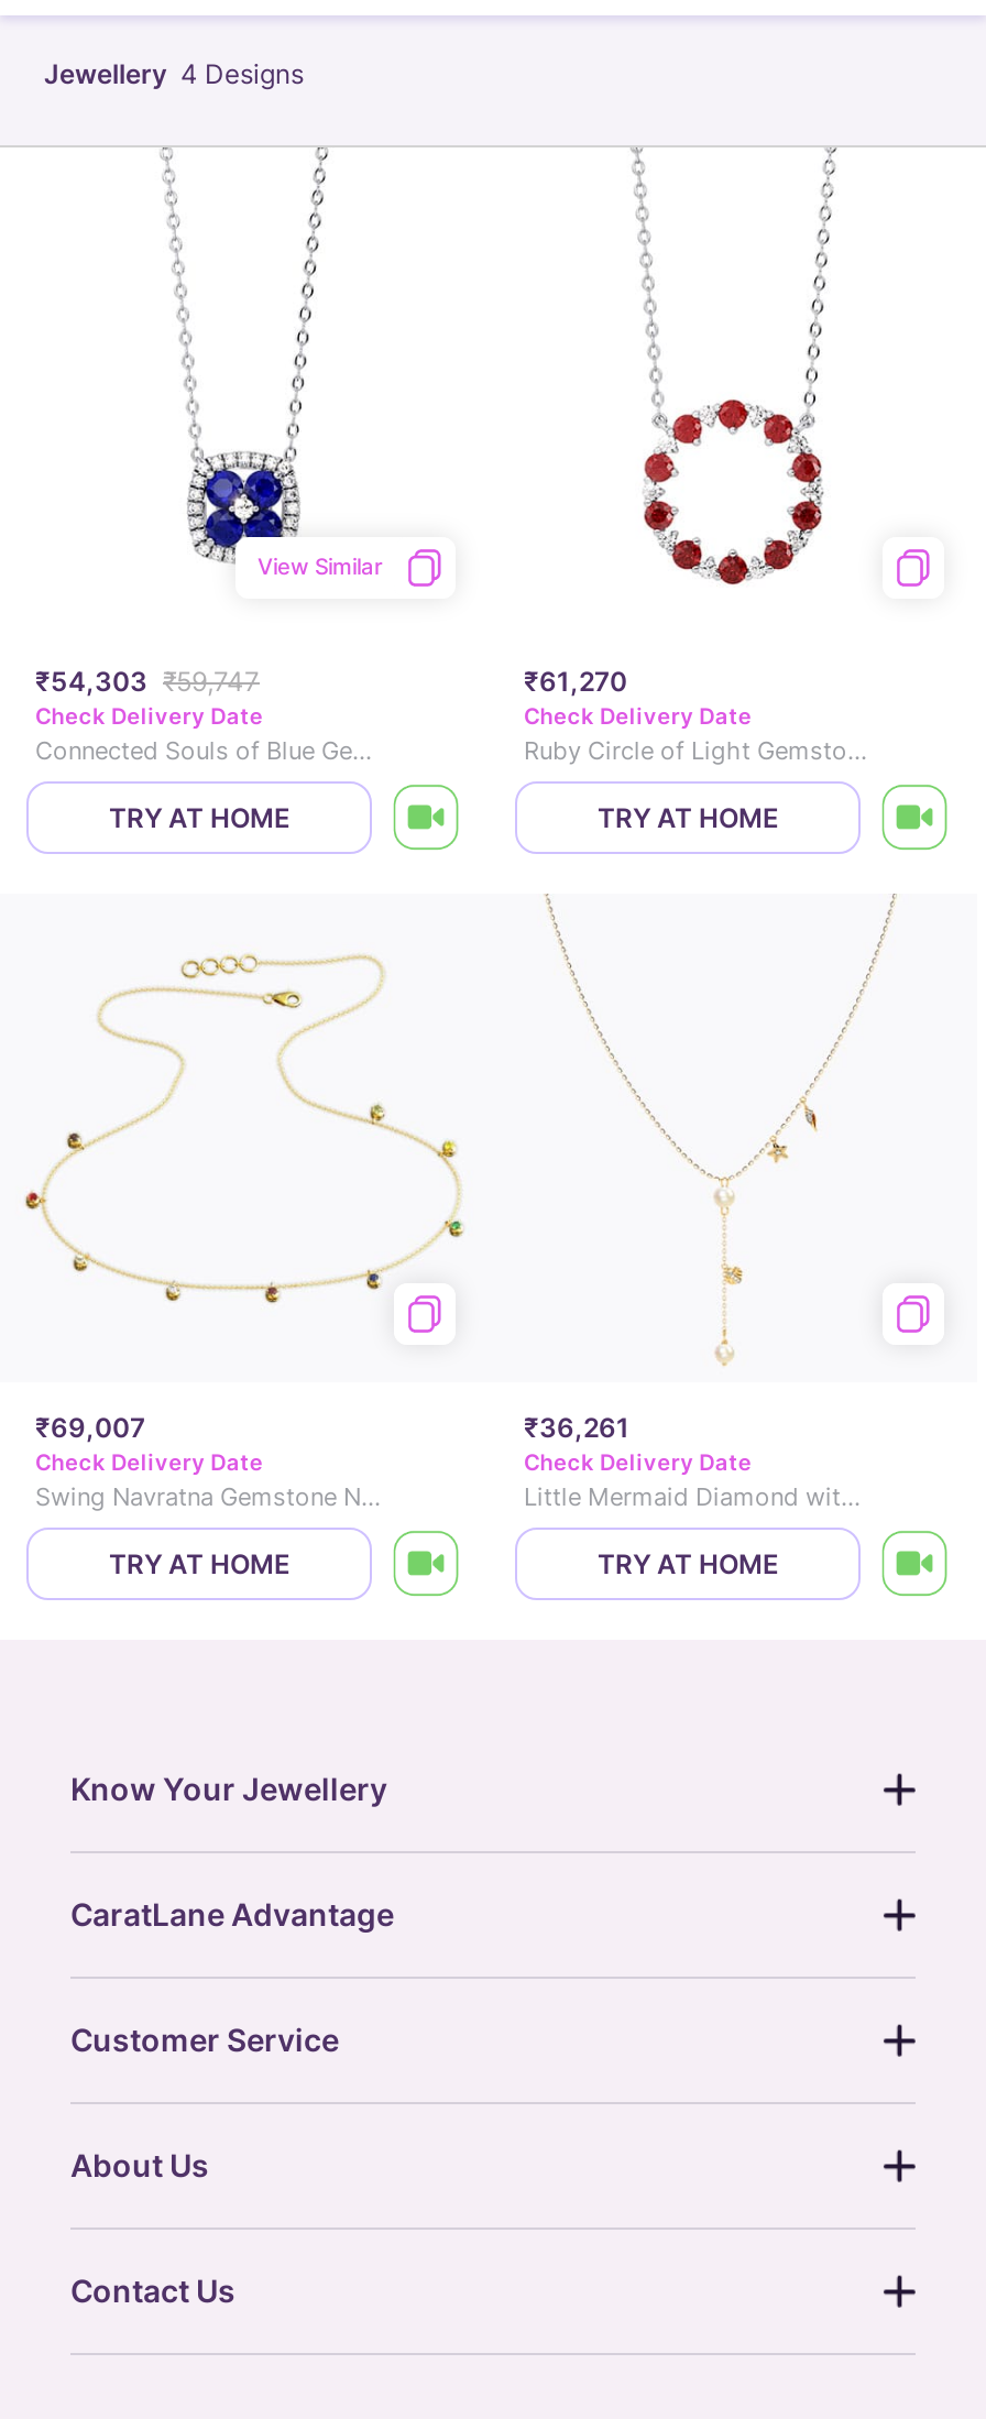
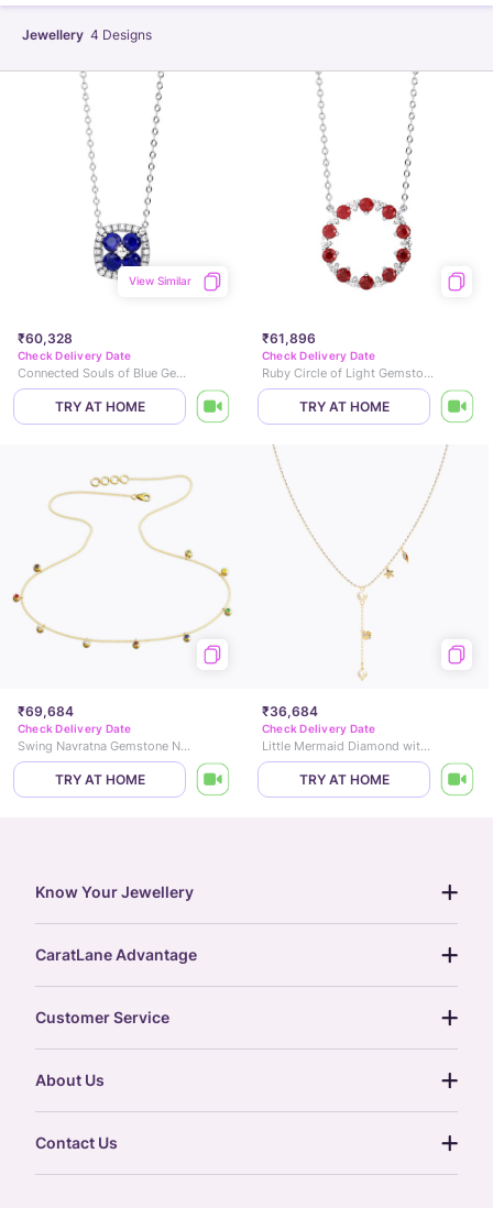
- ₹54,303 ₹59,747
+ ₹60,328

- ₹61,270
+ ₹61,896

- ₹69,007
+ ₹69,684

- ₹36,261
+ ₹36,684
